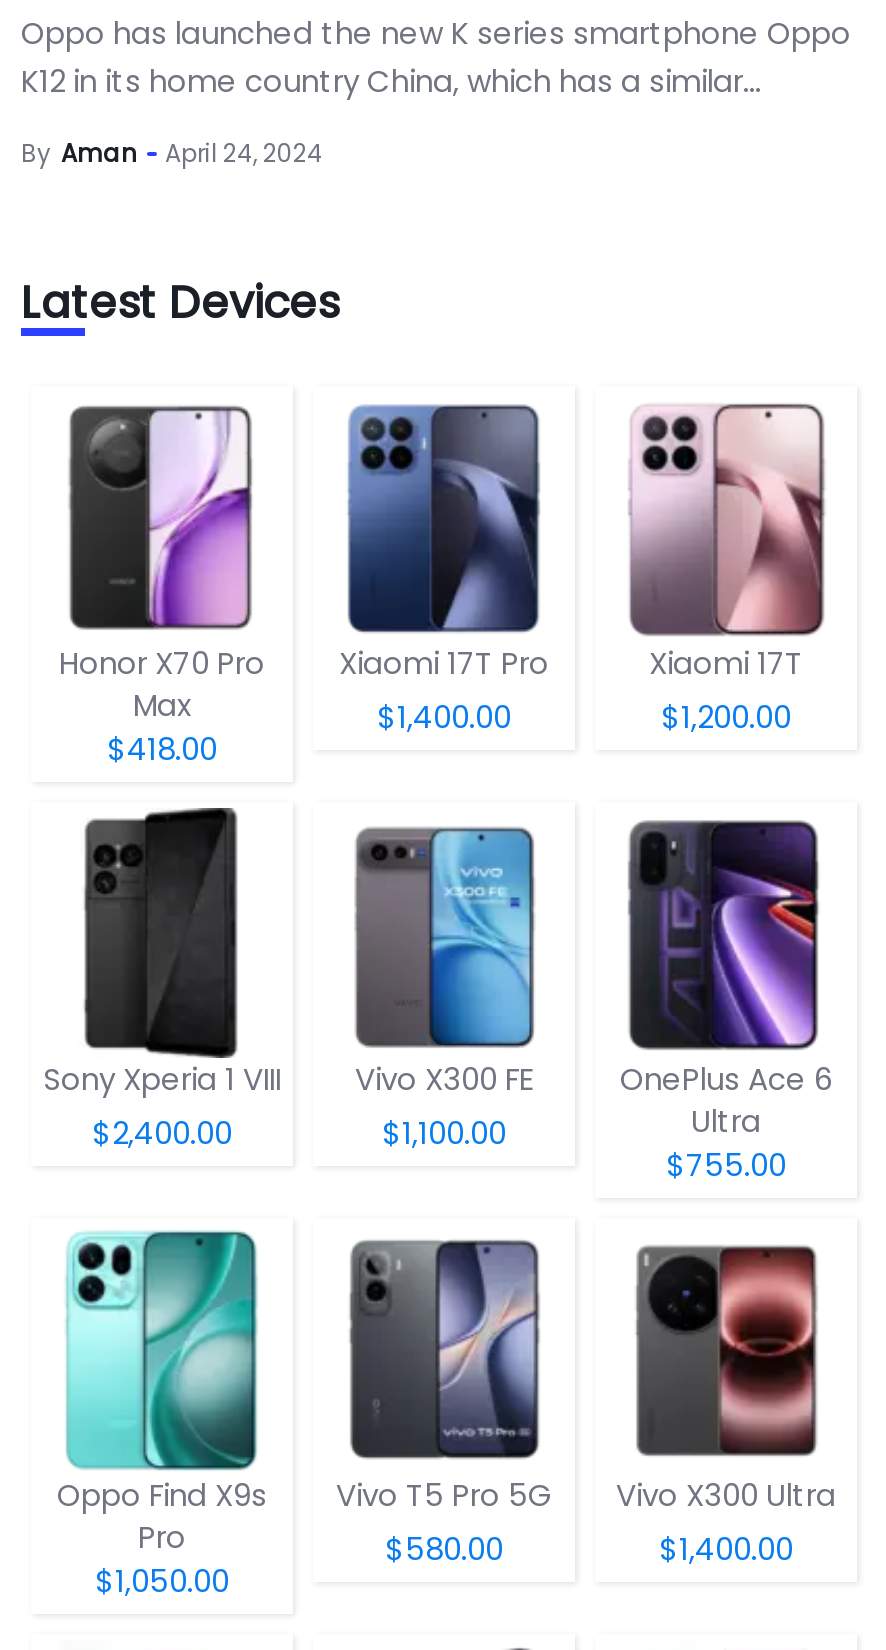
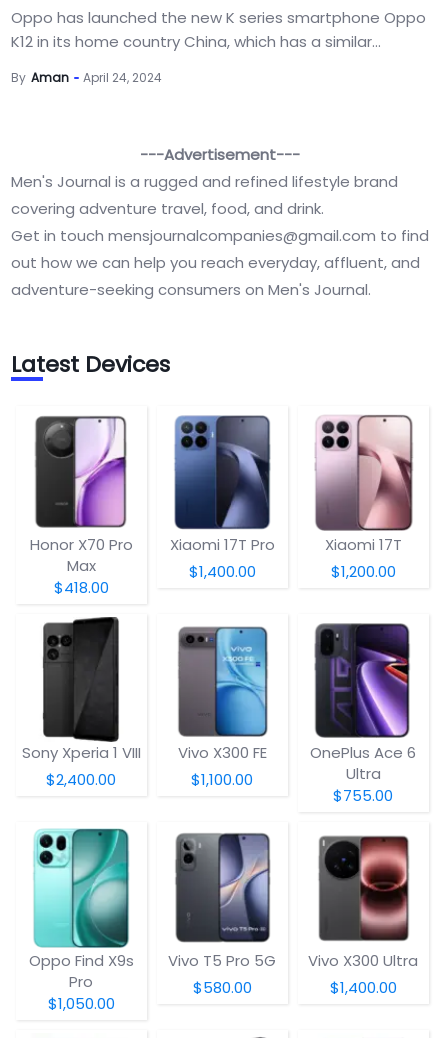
+ ---Advertisement---
+ Men's Journal is a rugged and refined lifestyle brand
+ covering adventure travel, food, and drink.
+ Get in touch mensjournalcompanies@gmail.com to find
+ out how we can help you reach everyday, affluent, and
+ adventure-seeking consumers on Men's Journal.
